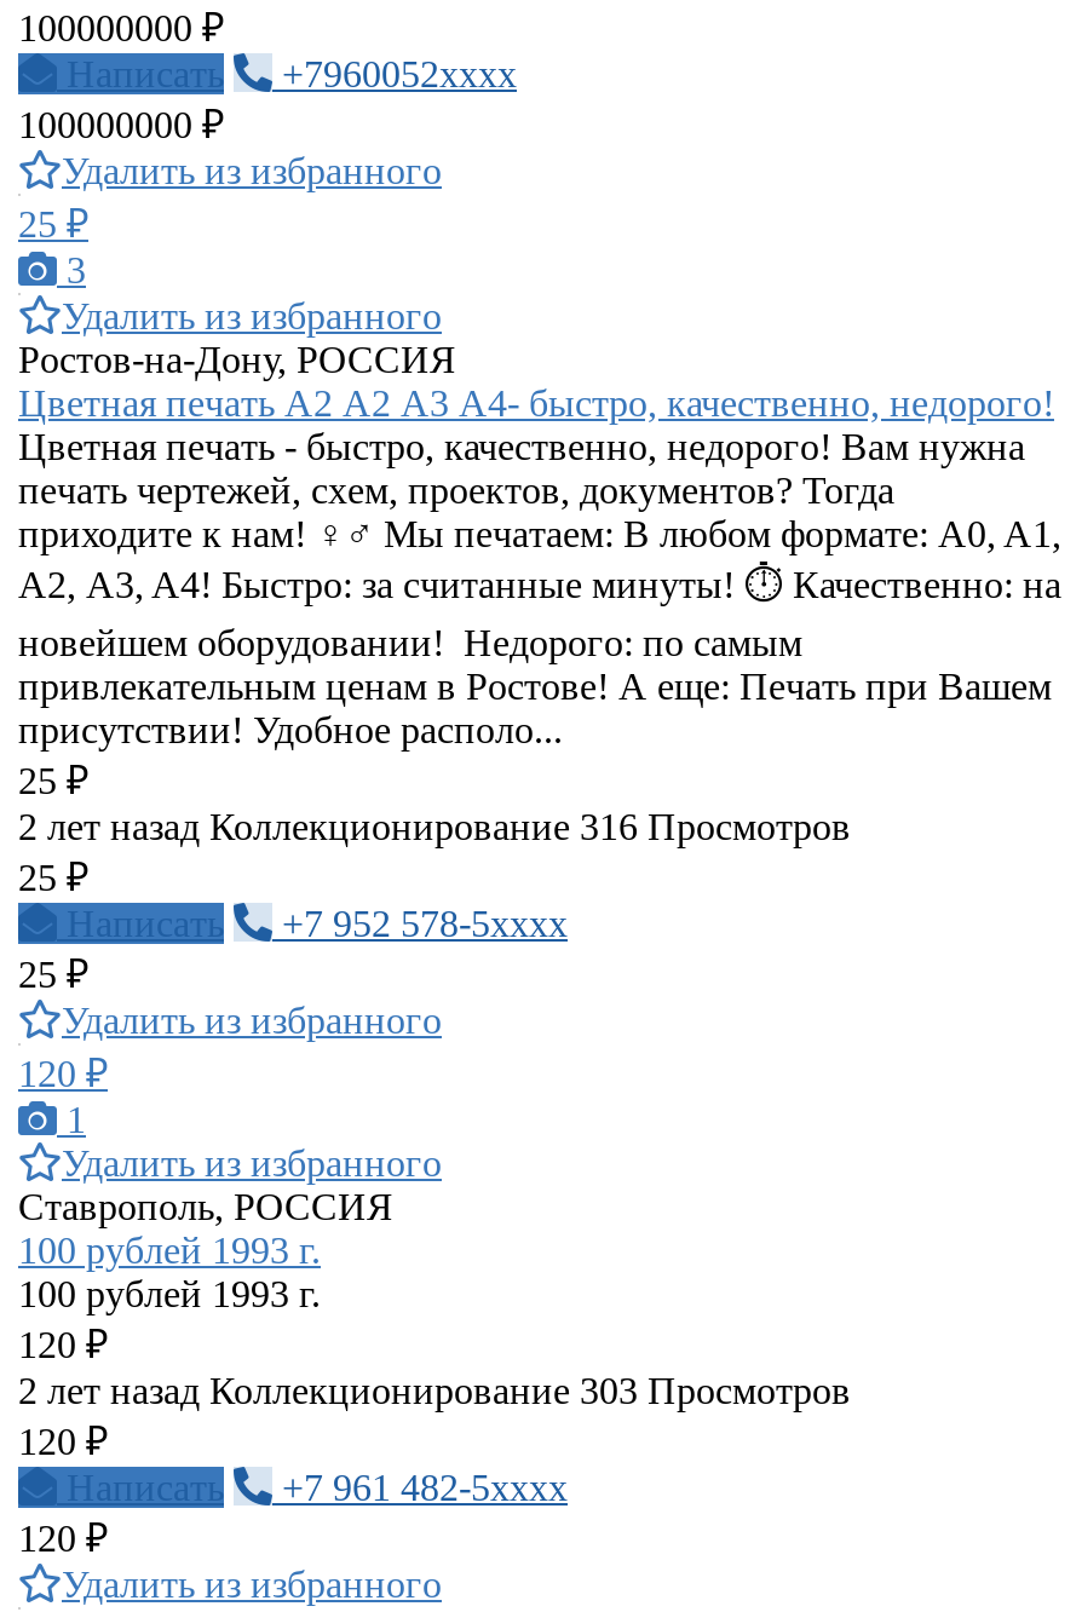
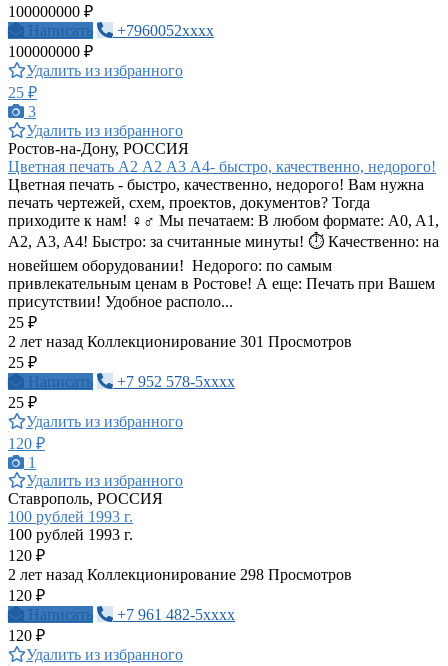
- 2 лет назад Коллекционирование 316 Просмотров
+ 2 лет назад Коллекционирование 301 Просмотров

- 2 лет назад Коллекционирование 303 Просмотров
+ 2 лет назад Коллекционирование 298 Просмотров
